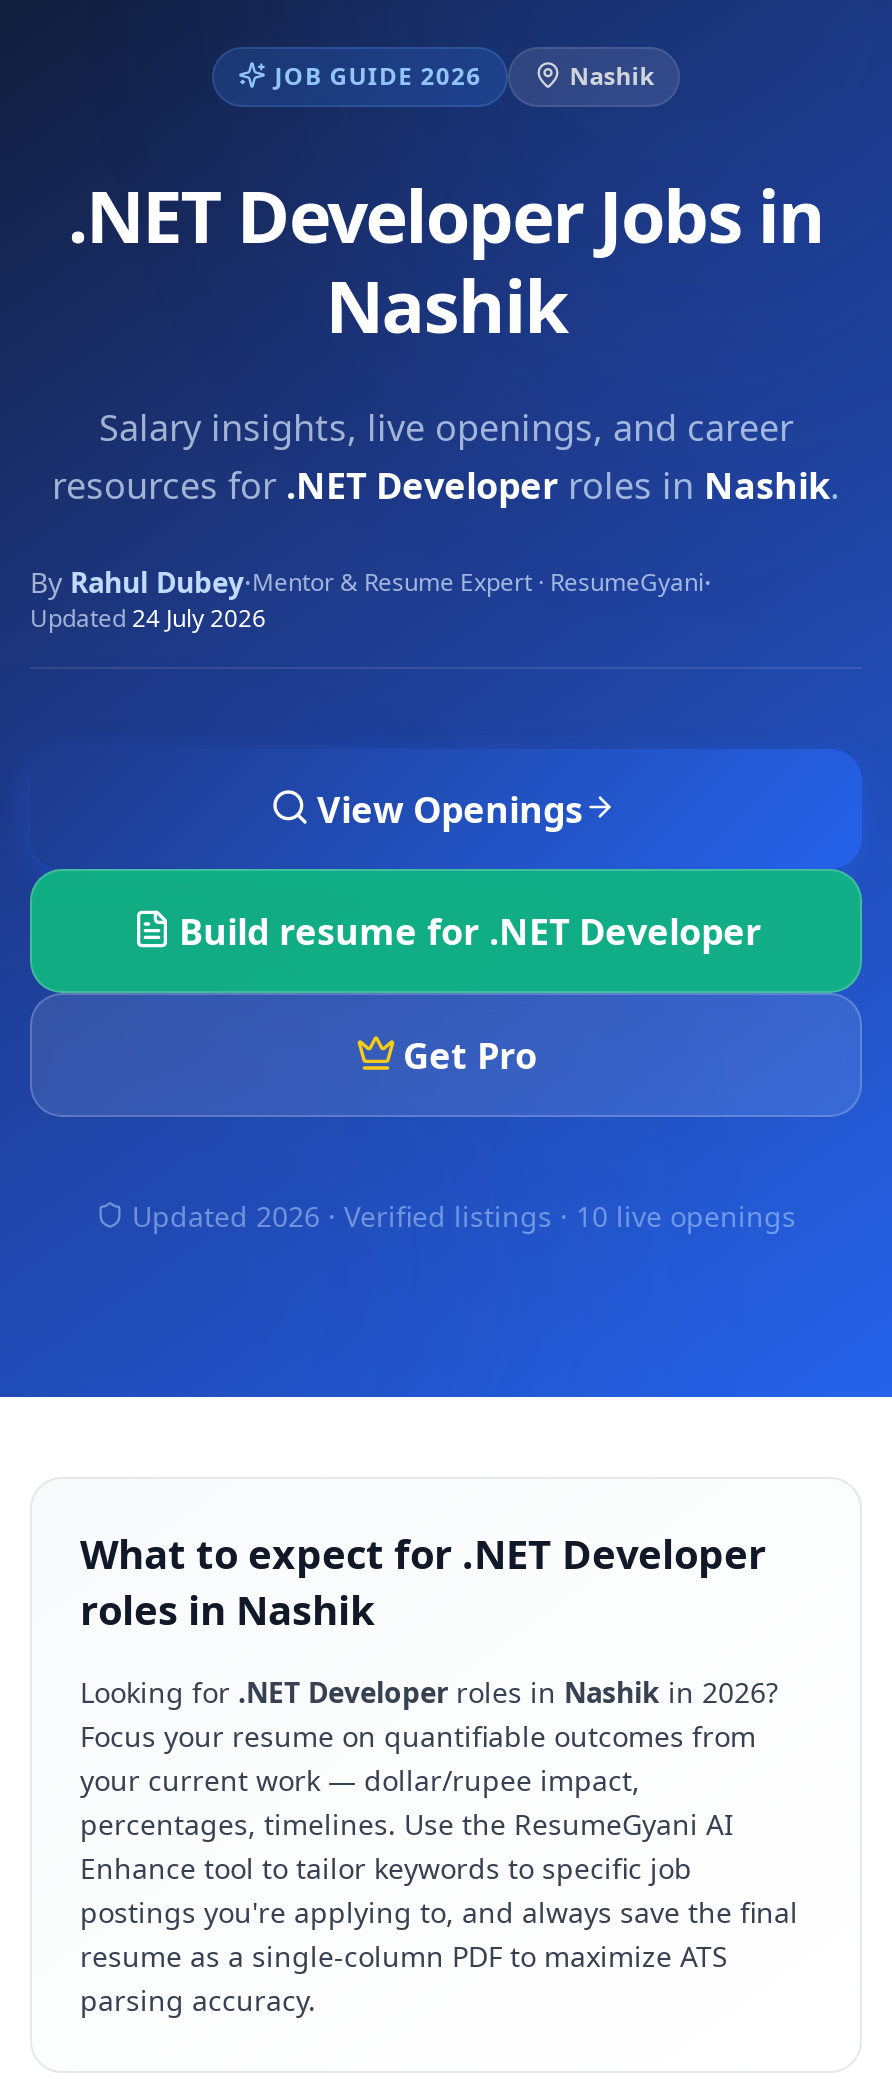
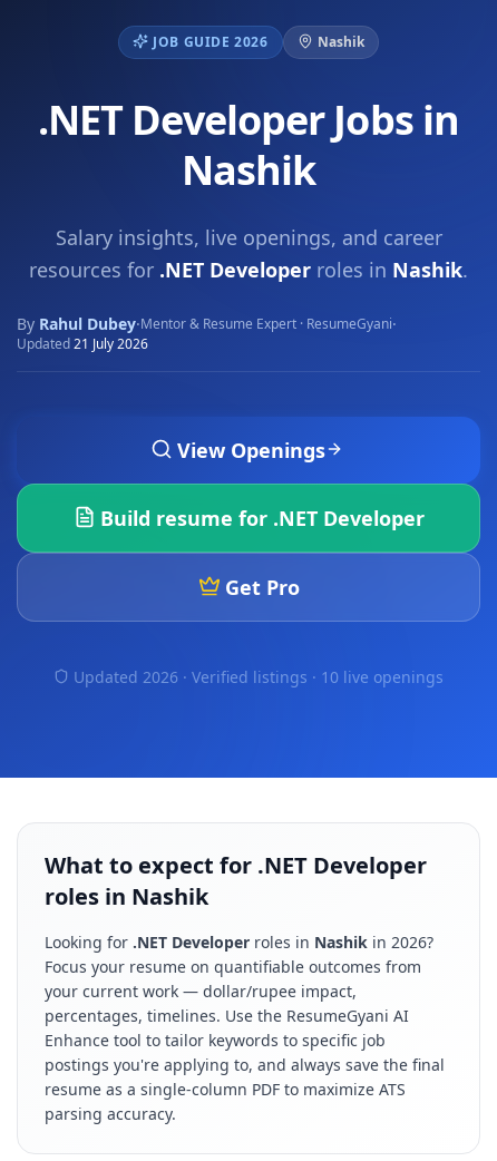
- Updated 24 July 2026
+ Updated 21 July 2026
